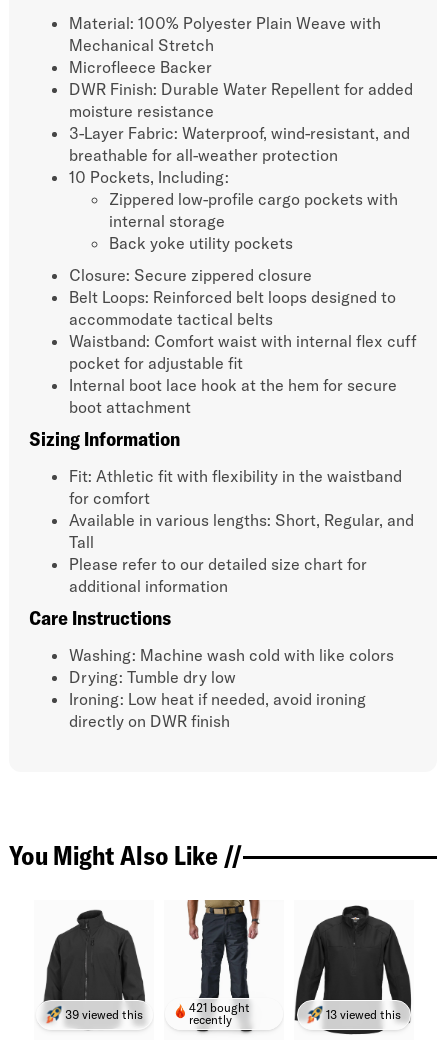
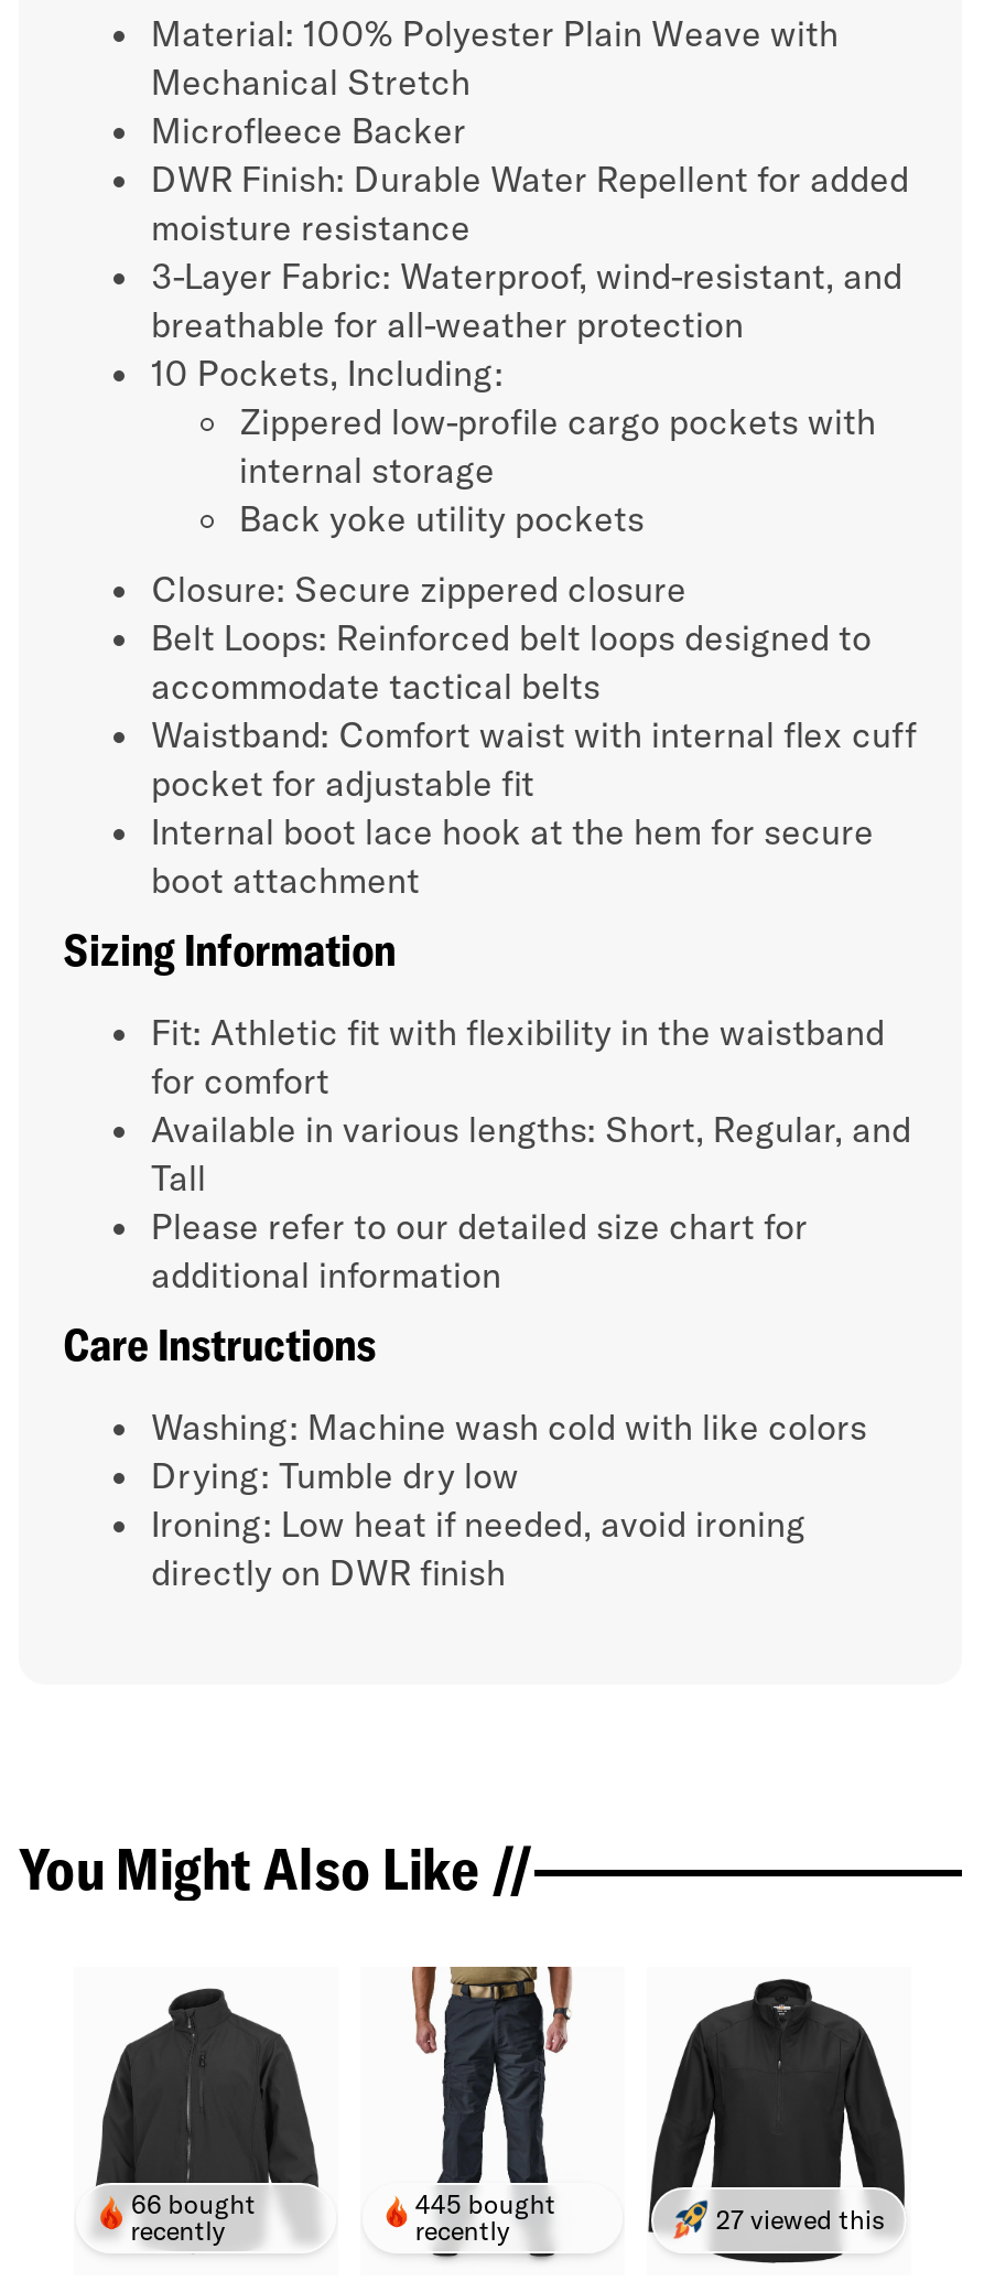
- 421 bought
+ 445 bought

- 39 viewed this
+ 66 bought
+ recently

- 13 viewed this
+ 27 viewed this
